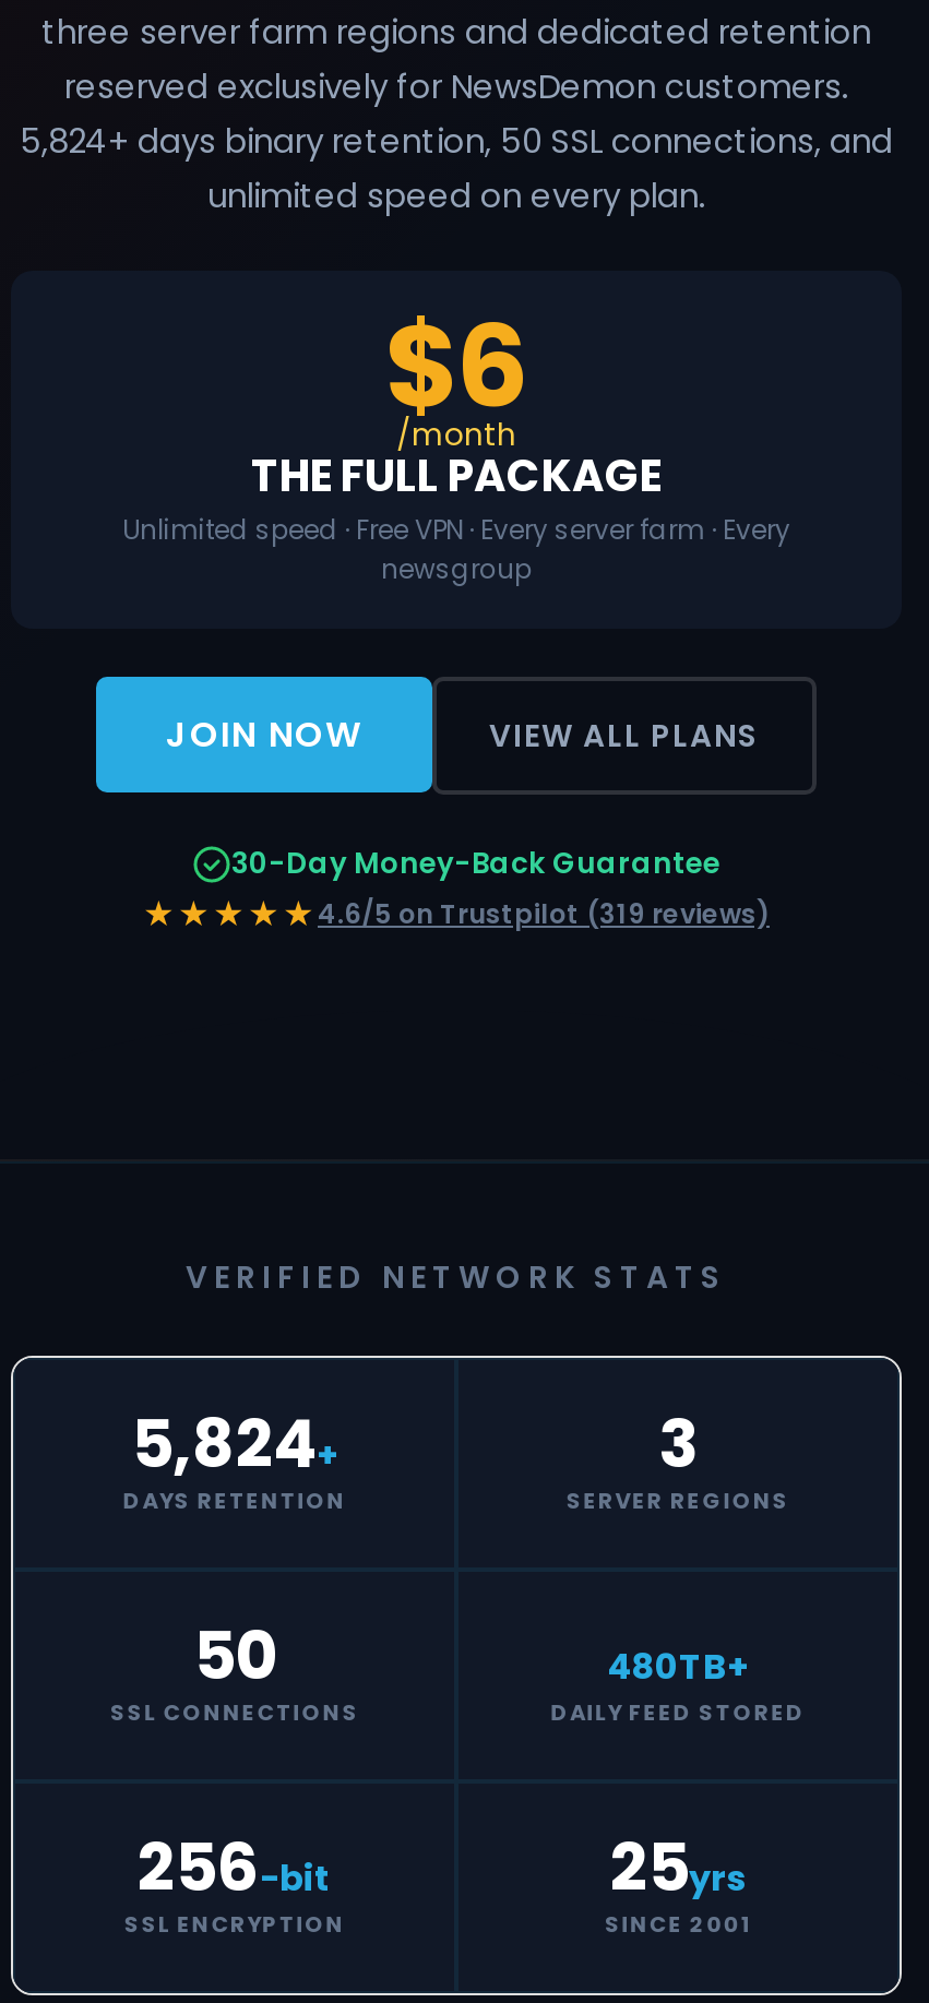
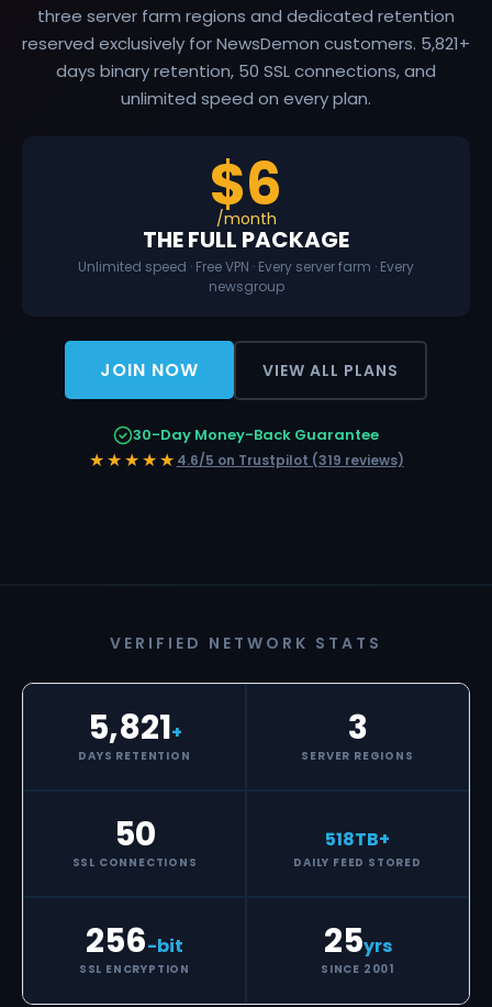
- reserved exclusively for NewsDemon customers.
- 5,824+ days binary retention, 50 SSL connections, and
+ reserved exclusively for NewsDemon customers. 5,821+
+ days binary retention, 50 SSL connections, and

- 5,824+
+ 5,821+

- 480TB+
+ 518TB+
